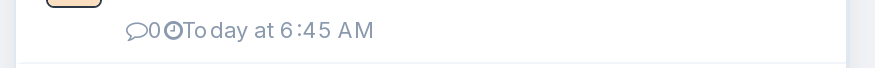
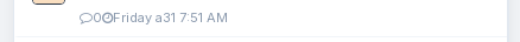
- 0 Today at 6:45 AM
+ 0 Friday a31 7:51 AM
